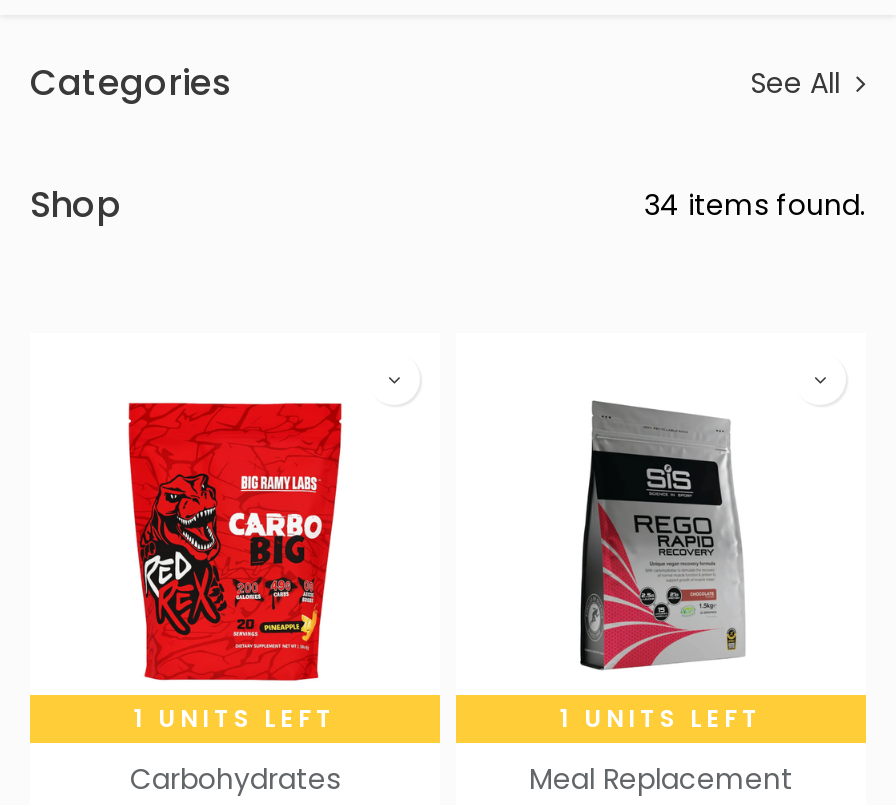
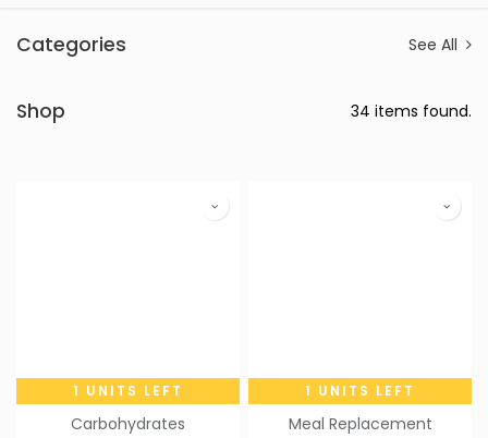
- [image]

- [image]
